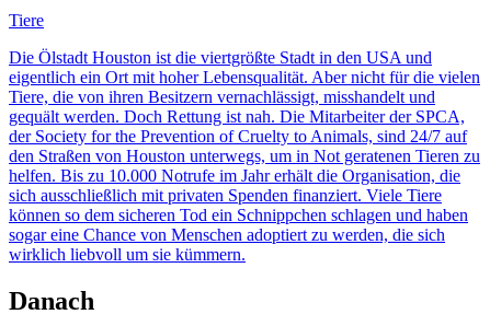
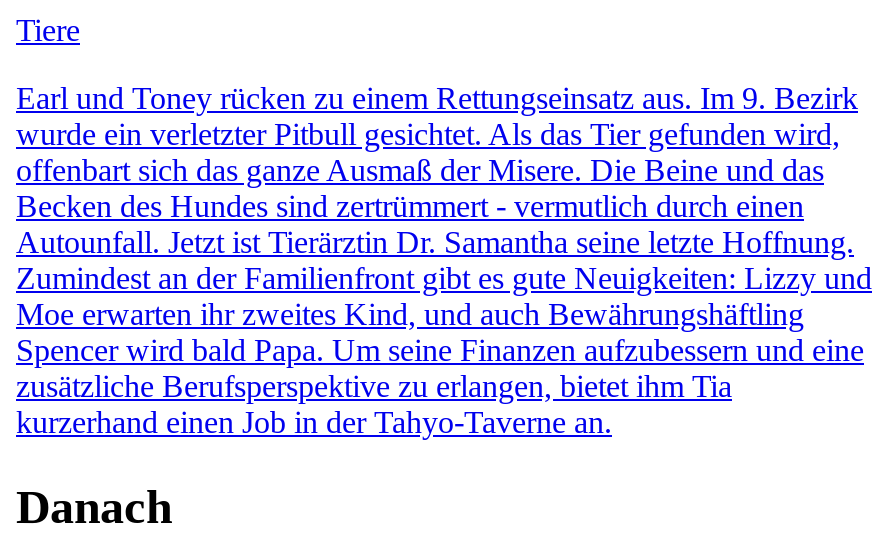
- Die Ölstadt Houston ist die viertgrößte Stadt in den USA und
- eigentlich ein Ort mit hoher Lebensqualität. Aber nicht für die vielen
- Tiere, die von ihren Besitzern vernachlässigt, misshandelt und
- gequält werden. Doch Rettung ist nah. Die Mitarbeiter der SPCA,
- der Society for the Prevention of Cruelty to Animals, sind 24/7 auf
- den Straßen von Houston unterwegs, um in Not geratenen Tieren zu
- helfen. Bis zu 10.000 Notrufe im Jahr erhält die Organisation, die
- sich ausschließlich mit privaten Spenden finanziert. Viele Tiere
- können so dem sicheren Tod ein Schnippchen schlagen und haben
- sogar eine Chance von Menschen adoptiert zu werden, die sich
- wirklich liebvoll um sie kümmern.
+ Earl und Toney rücken zu einem Rettungseinsatz aus. Im 9. Bezirk
+ wurde ein verletzter Pitbull gesichtet. Als das Tier gefunden wird,
+ offenbart sich das ganze Ausmaß der Misere. Die Beine und das
+ Becken des Hundes sind zertrümmert - vermutlich durch einen
+ Autounfall. Jetzt ist Tierärztin Dr. Samantha seine letzte Hoffnung.
+ Zumindest an der Familienfront gibt es gute Neuigkeiten: Lizzy und
+ Moe erwarten ihr zweites Kind, und auch Bewährungshäftling
+ Spencer wird bald Papa. Um seine Finanzen aufzubessern und eine
+ zusätzliche Berufsperspektive zu erlangen, bietet ihm Tia
+ kurzerhand einen Job in der Tahyo-Taverne an.
